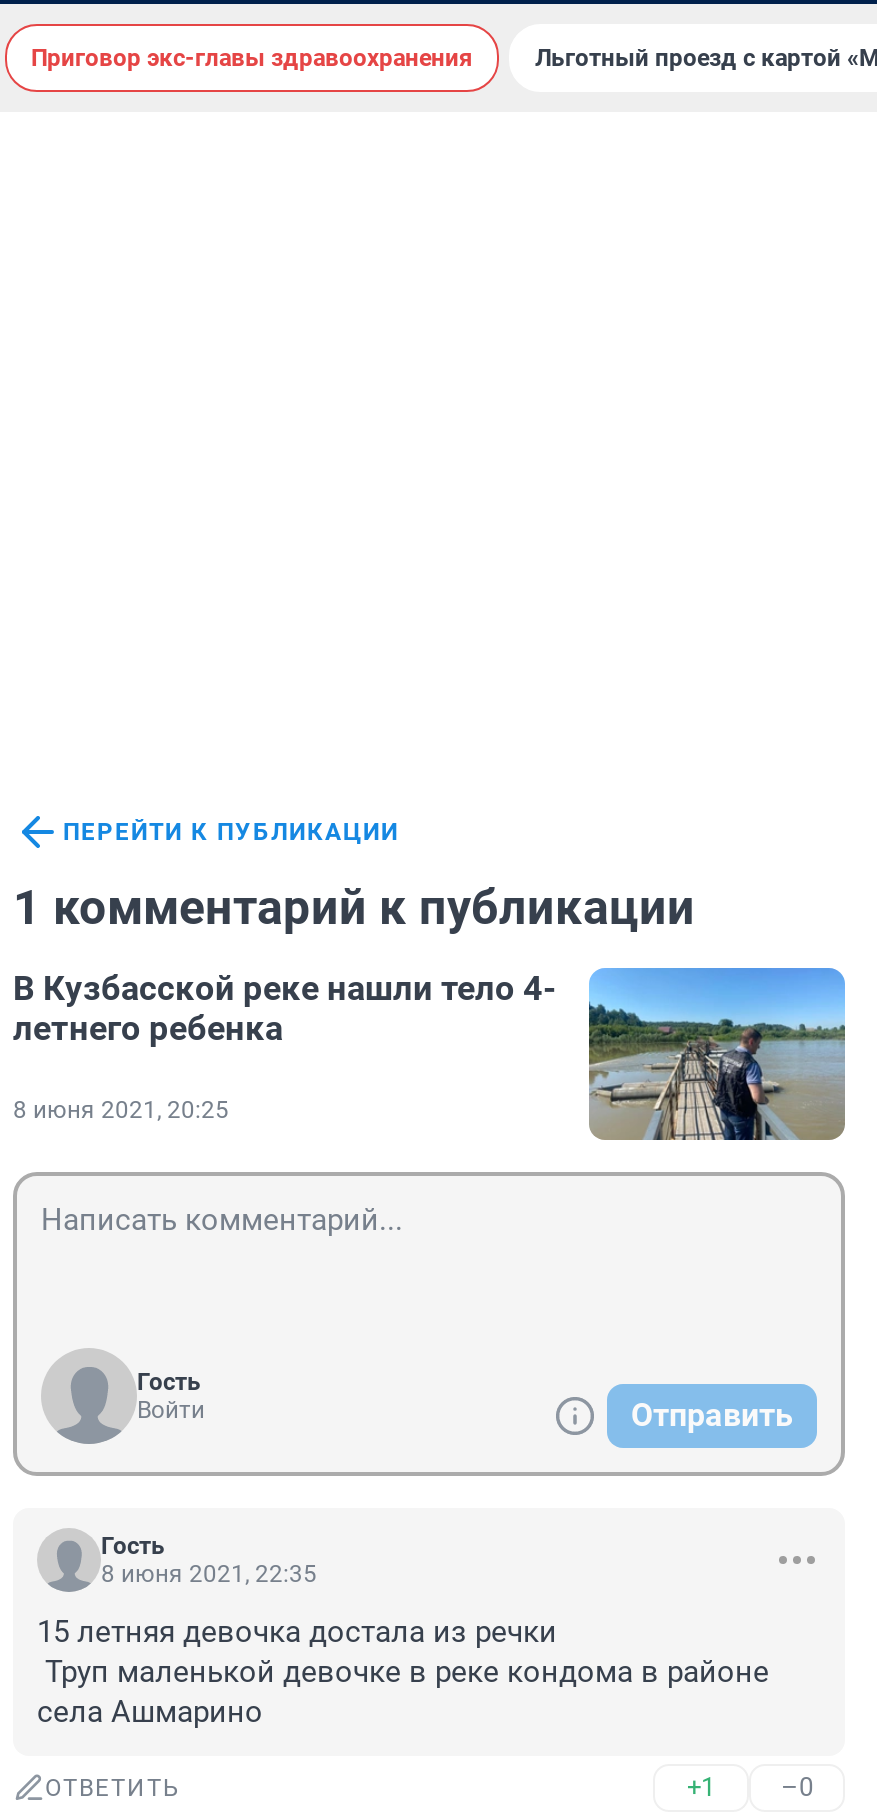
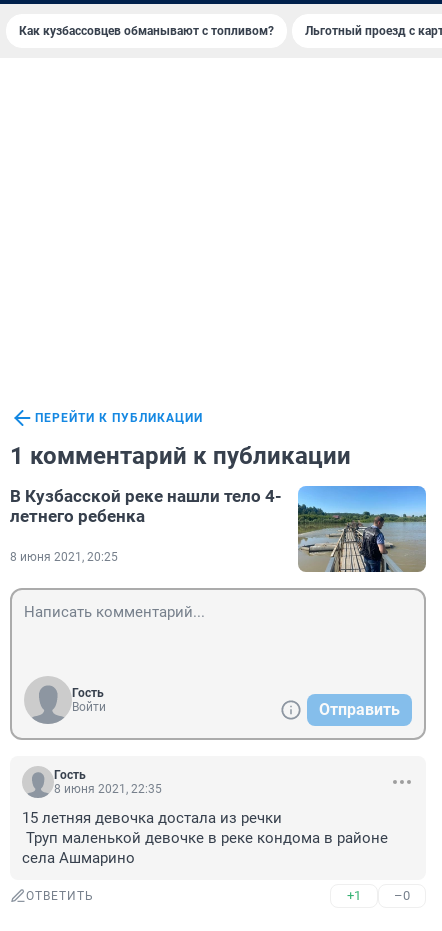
- Приговор экс-главы здравоохранения
+ Как кузбассовцев обманывают с топливом?
